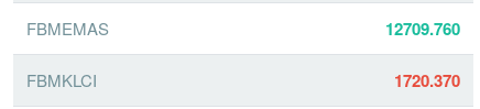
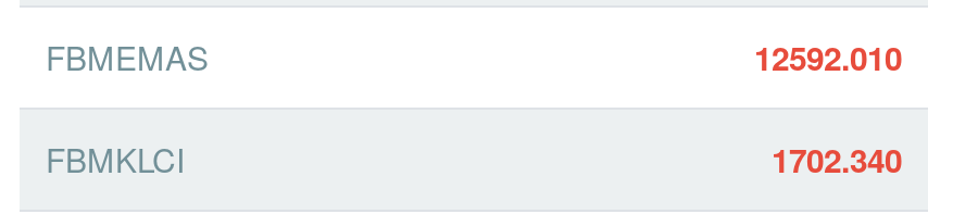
- 12709.760
+ 12592.010

- 1720.370
+ 1702.340
